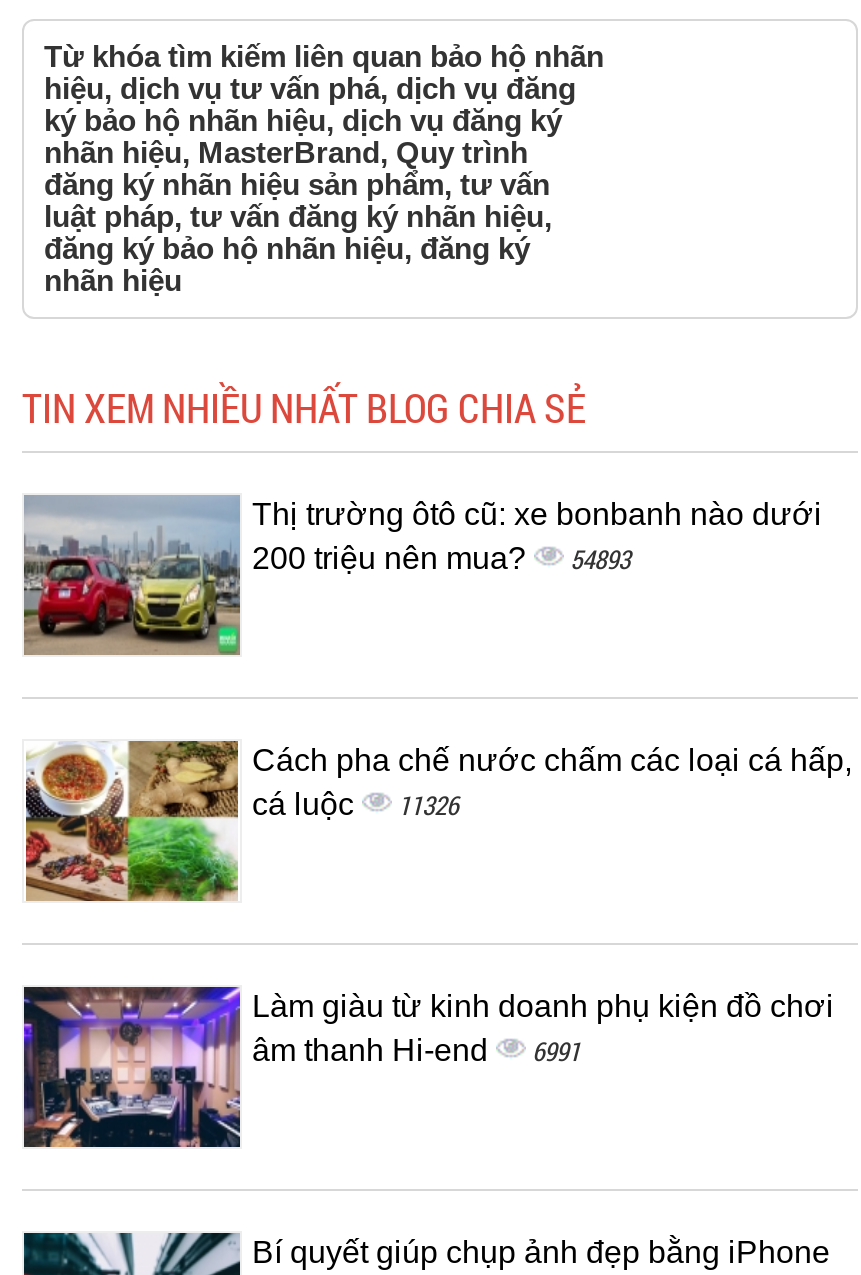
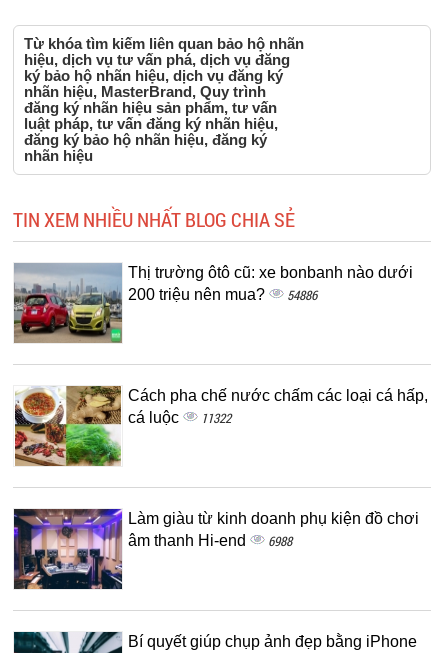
- 200 triệu nên mua? 54893
+ 200 triệu nên mua? 54886

- cá luộc 11326
+ cá luộc 11322

- âm thanh Hi-end 6991
+ âm thanh Hi-end 6988
